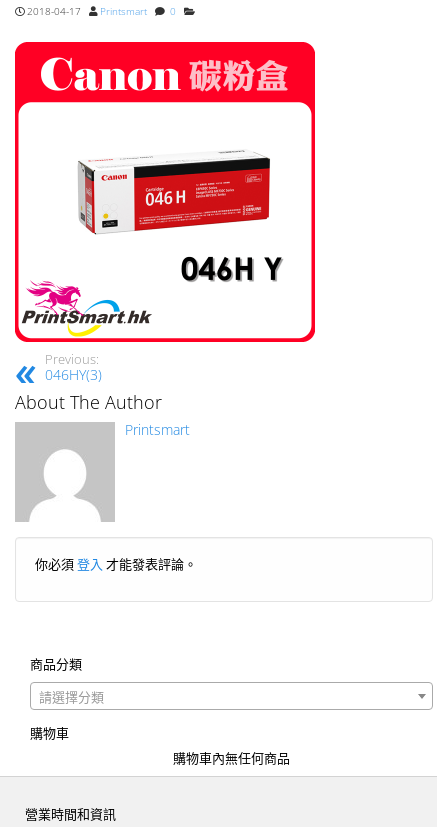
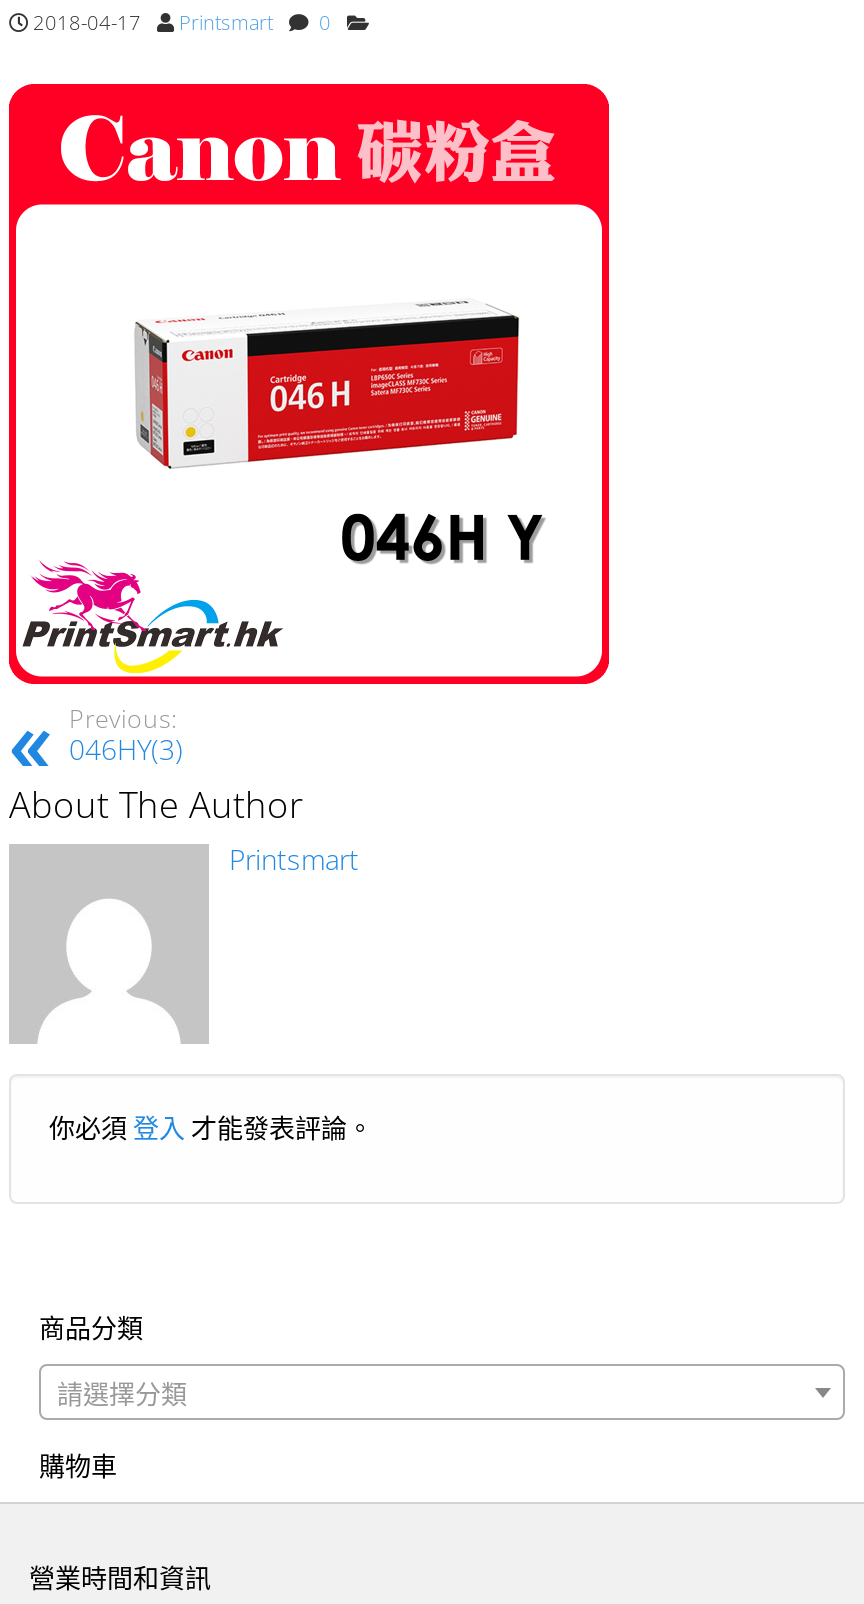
- 購物車內無任何商品
